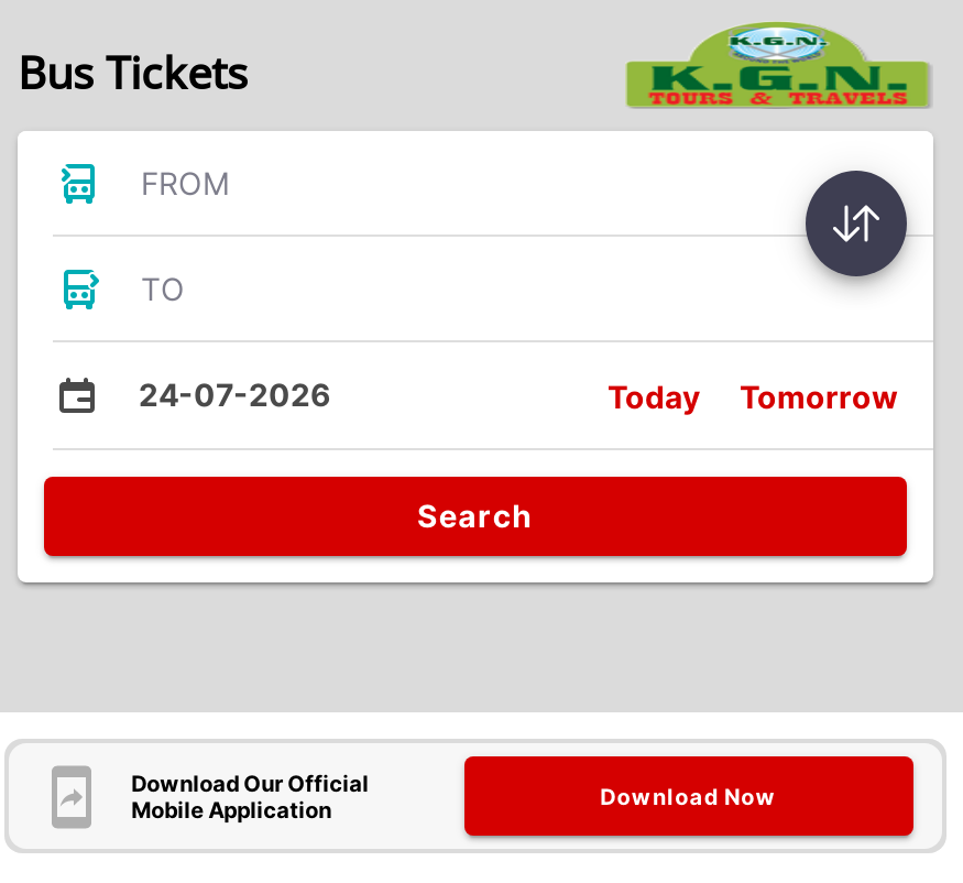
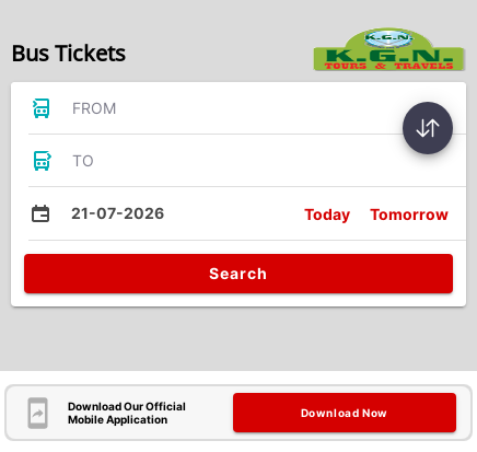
- 24-07-2026
+ 21-07-2026
